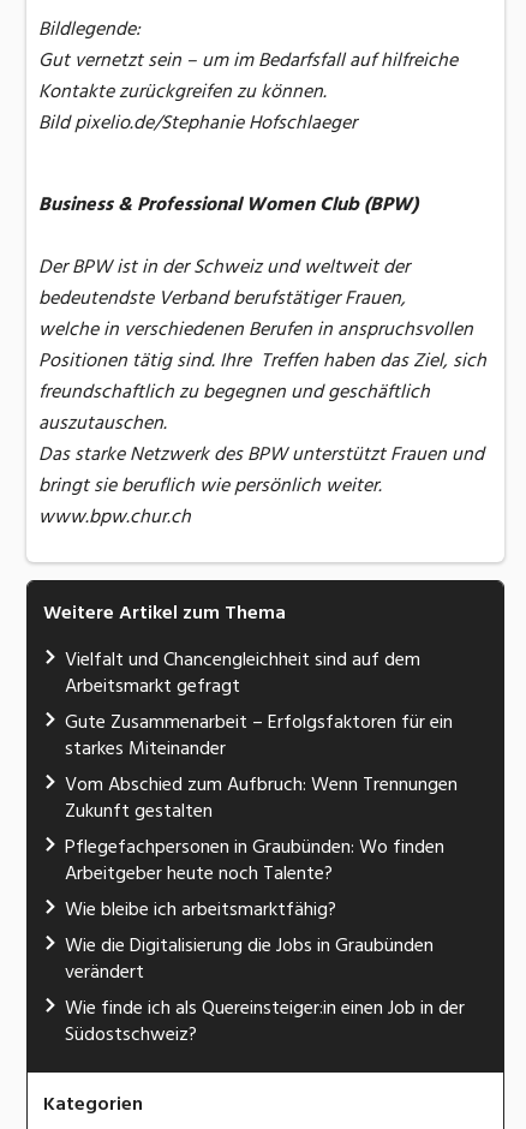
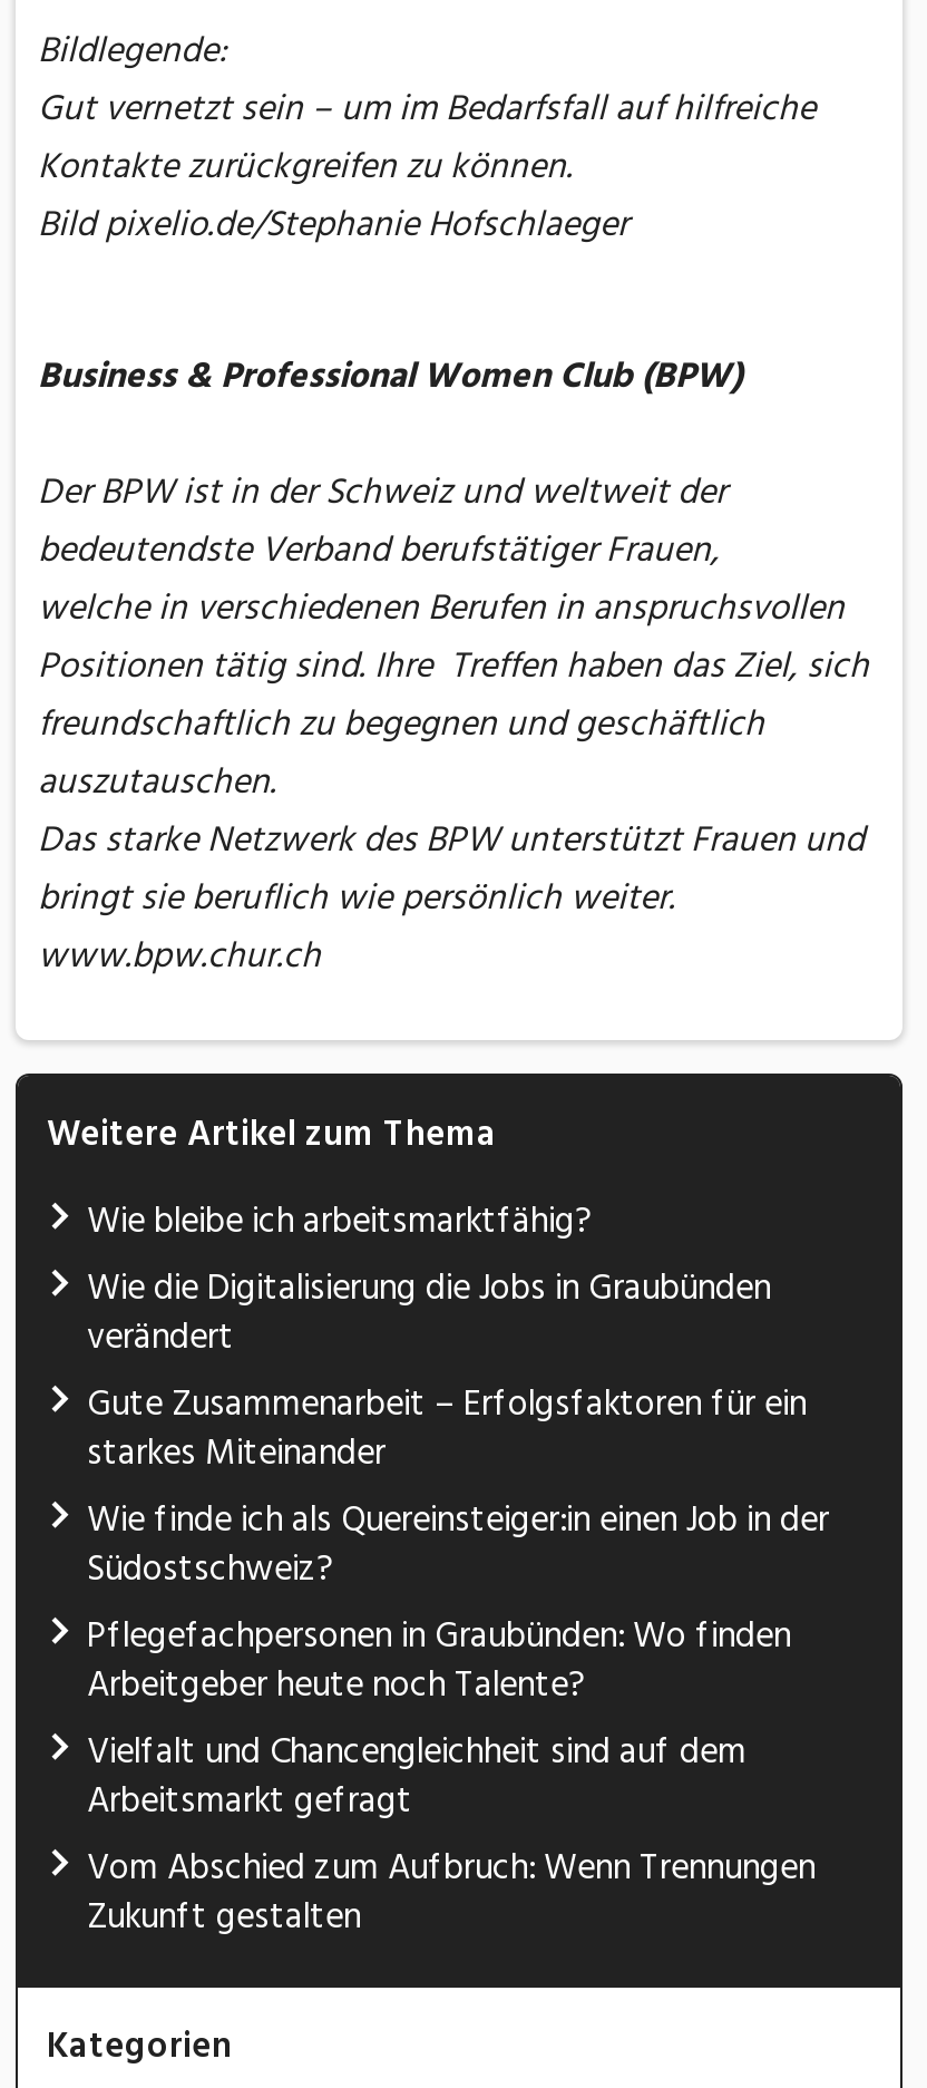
moved down: Vielfalt und Chancengleichheit sind auf dem | Arbeitsmarkt gefragt

moved down: Gute Zusammenarbeit – Erfolgsfaktoren für ein | starkes Miteinander

moved down: Vom Abschied zum Aufbruch: Wenn Trennungen | Zukunft gestalten | Pflegefachpersonen in Graubünden: Wo finden | Arbeitgeber heute noch Talente?

moved up: Wie bleibe ich arbeitsmarktfähig? | Wie die Digitalisierung die Jobs in Graubünden | verändert

moved up: Wie finde ich als Quereinsteiger:in einen Job in der | Südostschweiz?
